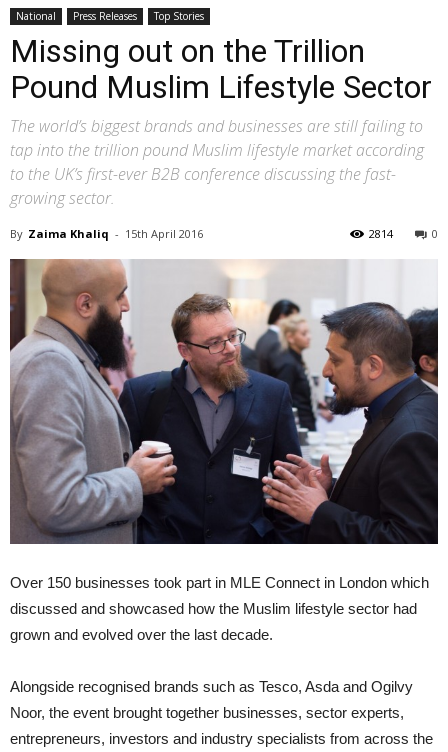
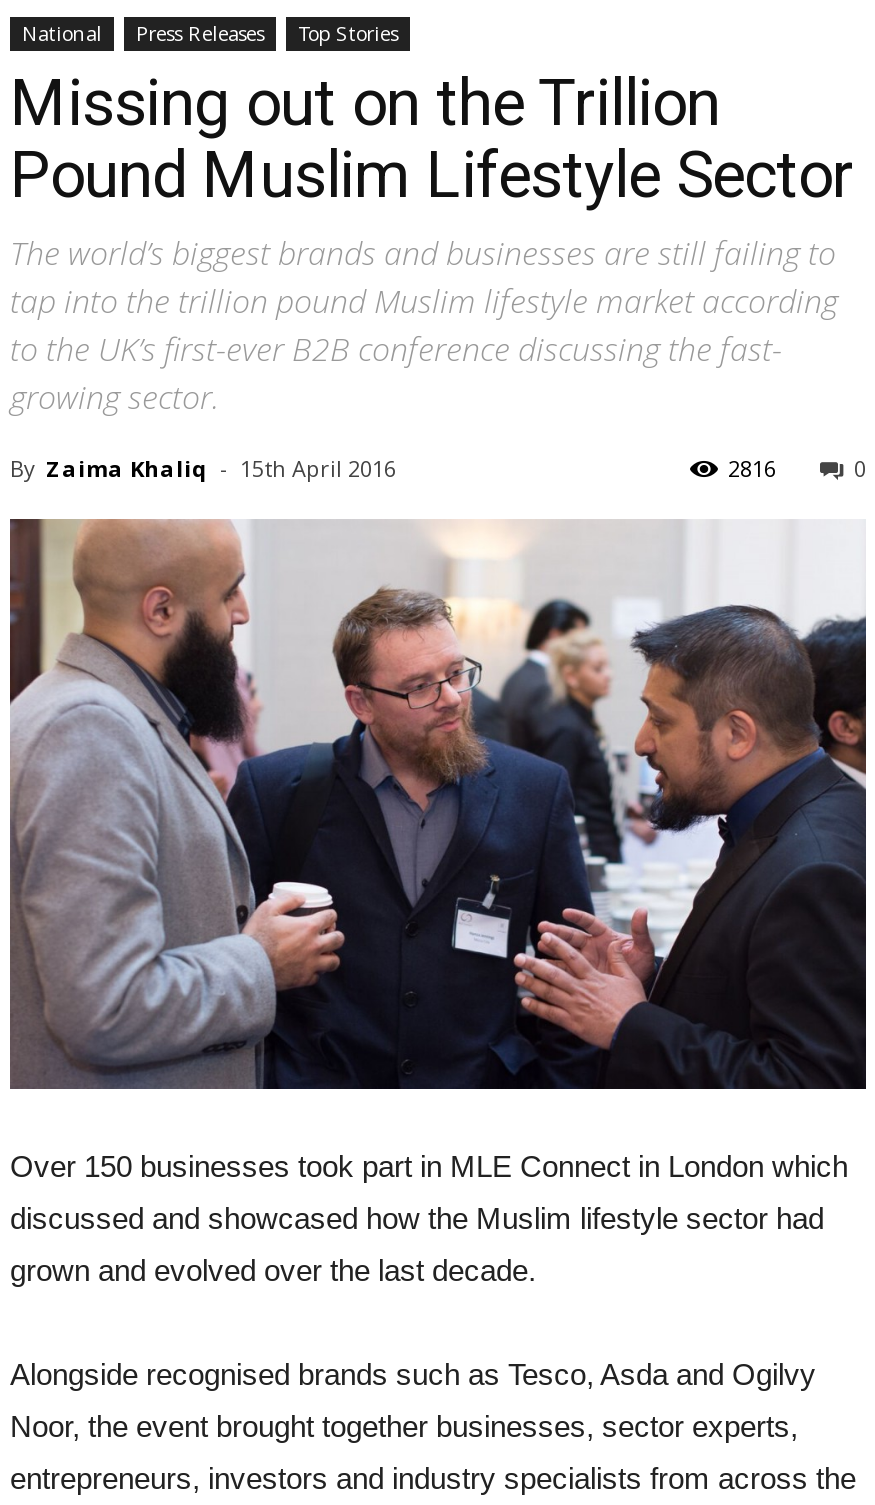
- 2814
+ 2816
